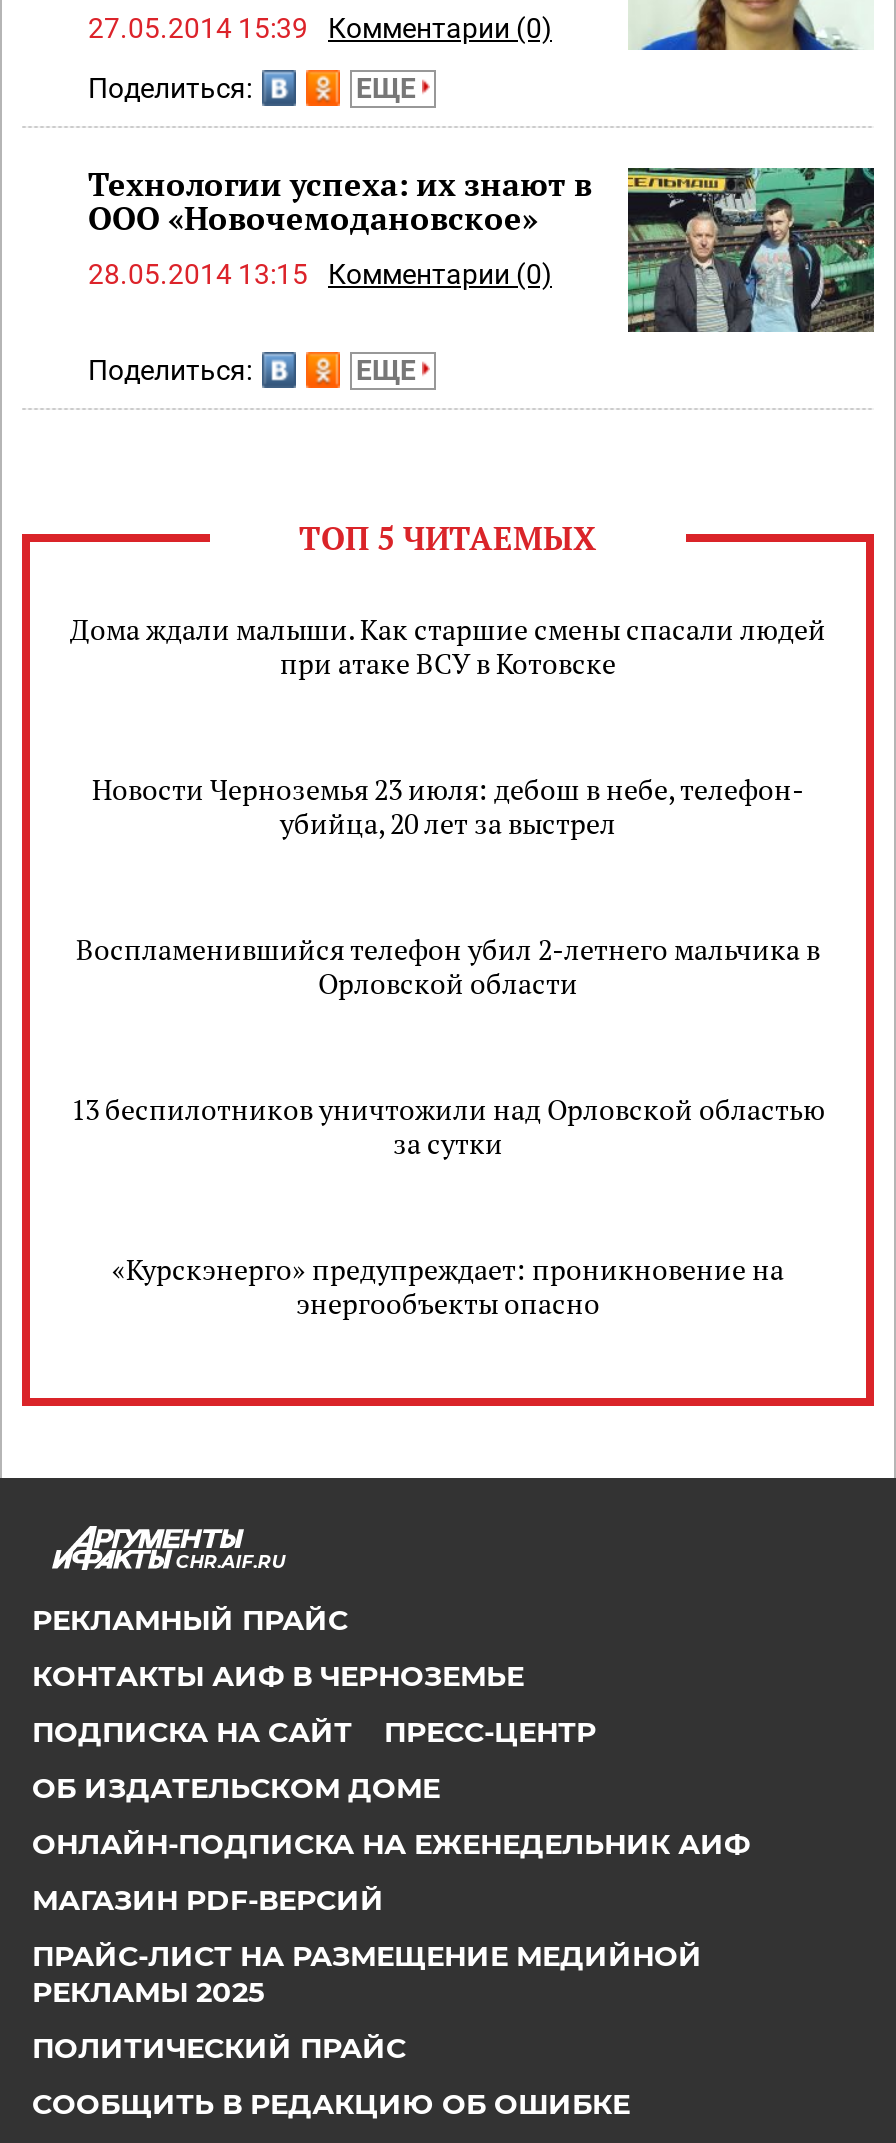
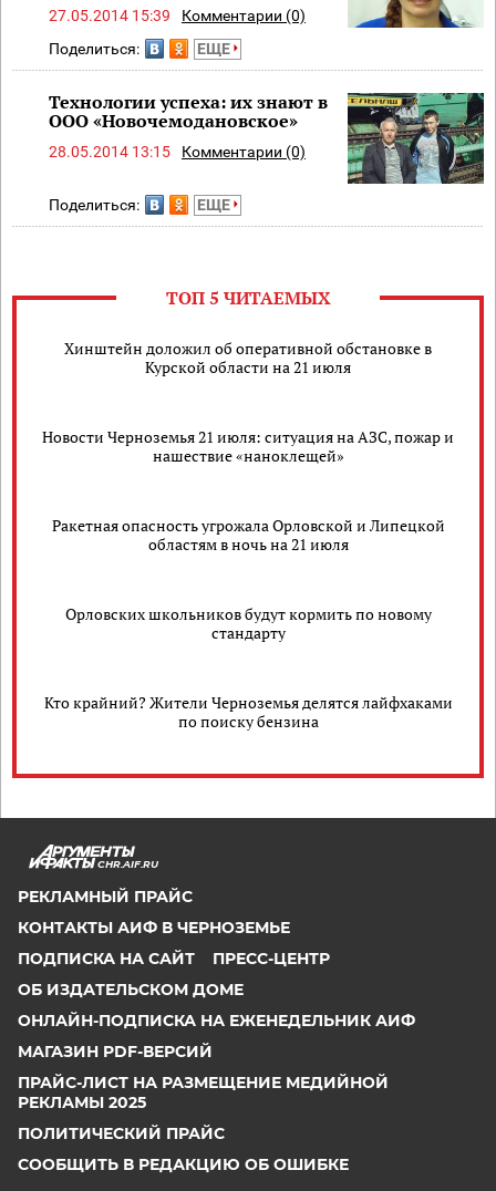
- Дома ждали малыши. Как старшие смены спасали людей
- при атаке ВСУ в Котовске
+ Хинштейн доложил об оперативной обстановке в
+ Курской области на 21 июля

- Новости Черноземья 23 июля: дебош в небе, телефон-
- убийца, 20 лет за выстрел
+ Новости Черноземья 21 июля: ситуация на АЗС, пожар и
+ нашествие «наноклещей»

- Воспламенившийся телефон убил 2-летнего мальчика в
- Орловской области
+ Ракетная опасность угрожала Орловской и Липецкой
+ областям в ночь на 21 июля

- 13 беспилотников уничтожили над Орловской областью
- за сутки
+ Орловских школьников будут кормить по новому
+ стандарту

- «Курскэнерго» предупреждает: проникновение на
- энергообъекты опасно
+ Кто крайний? Жители Черноземья делятся лайфхаками
+ по поиску бензина
